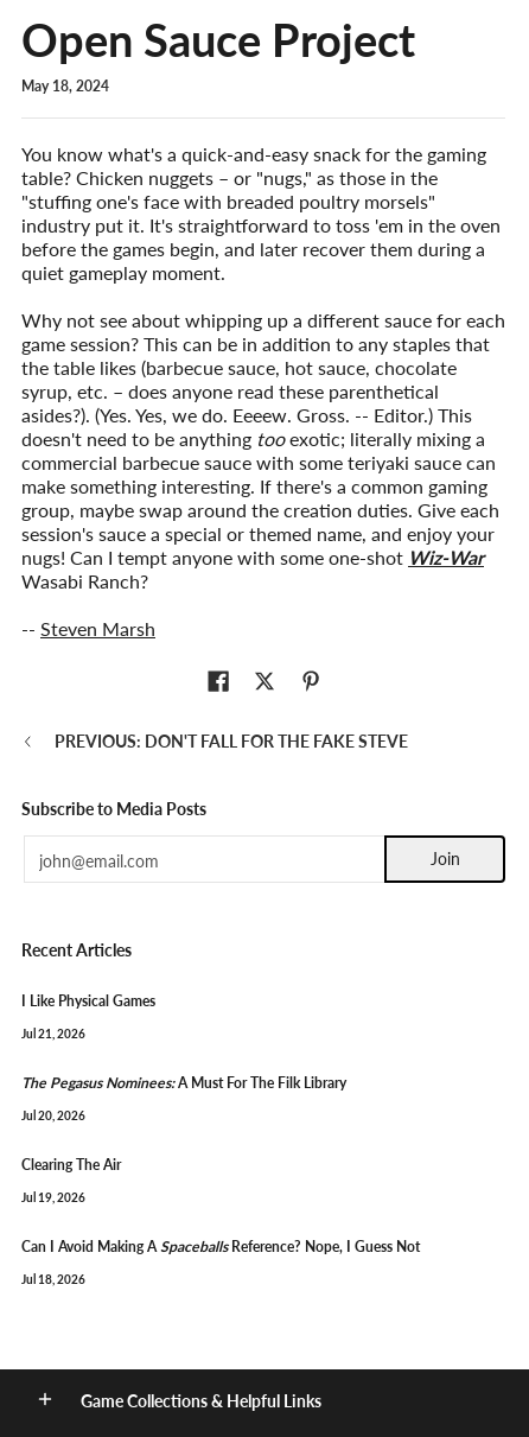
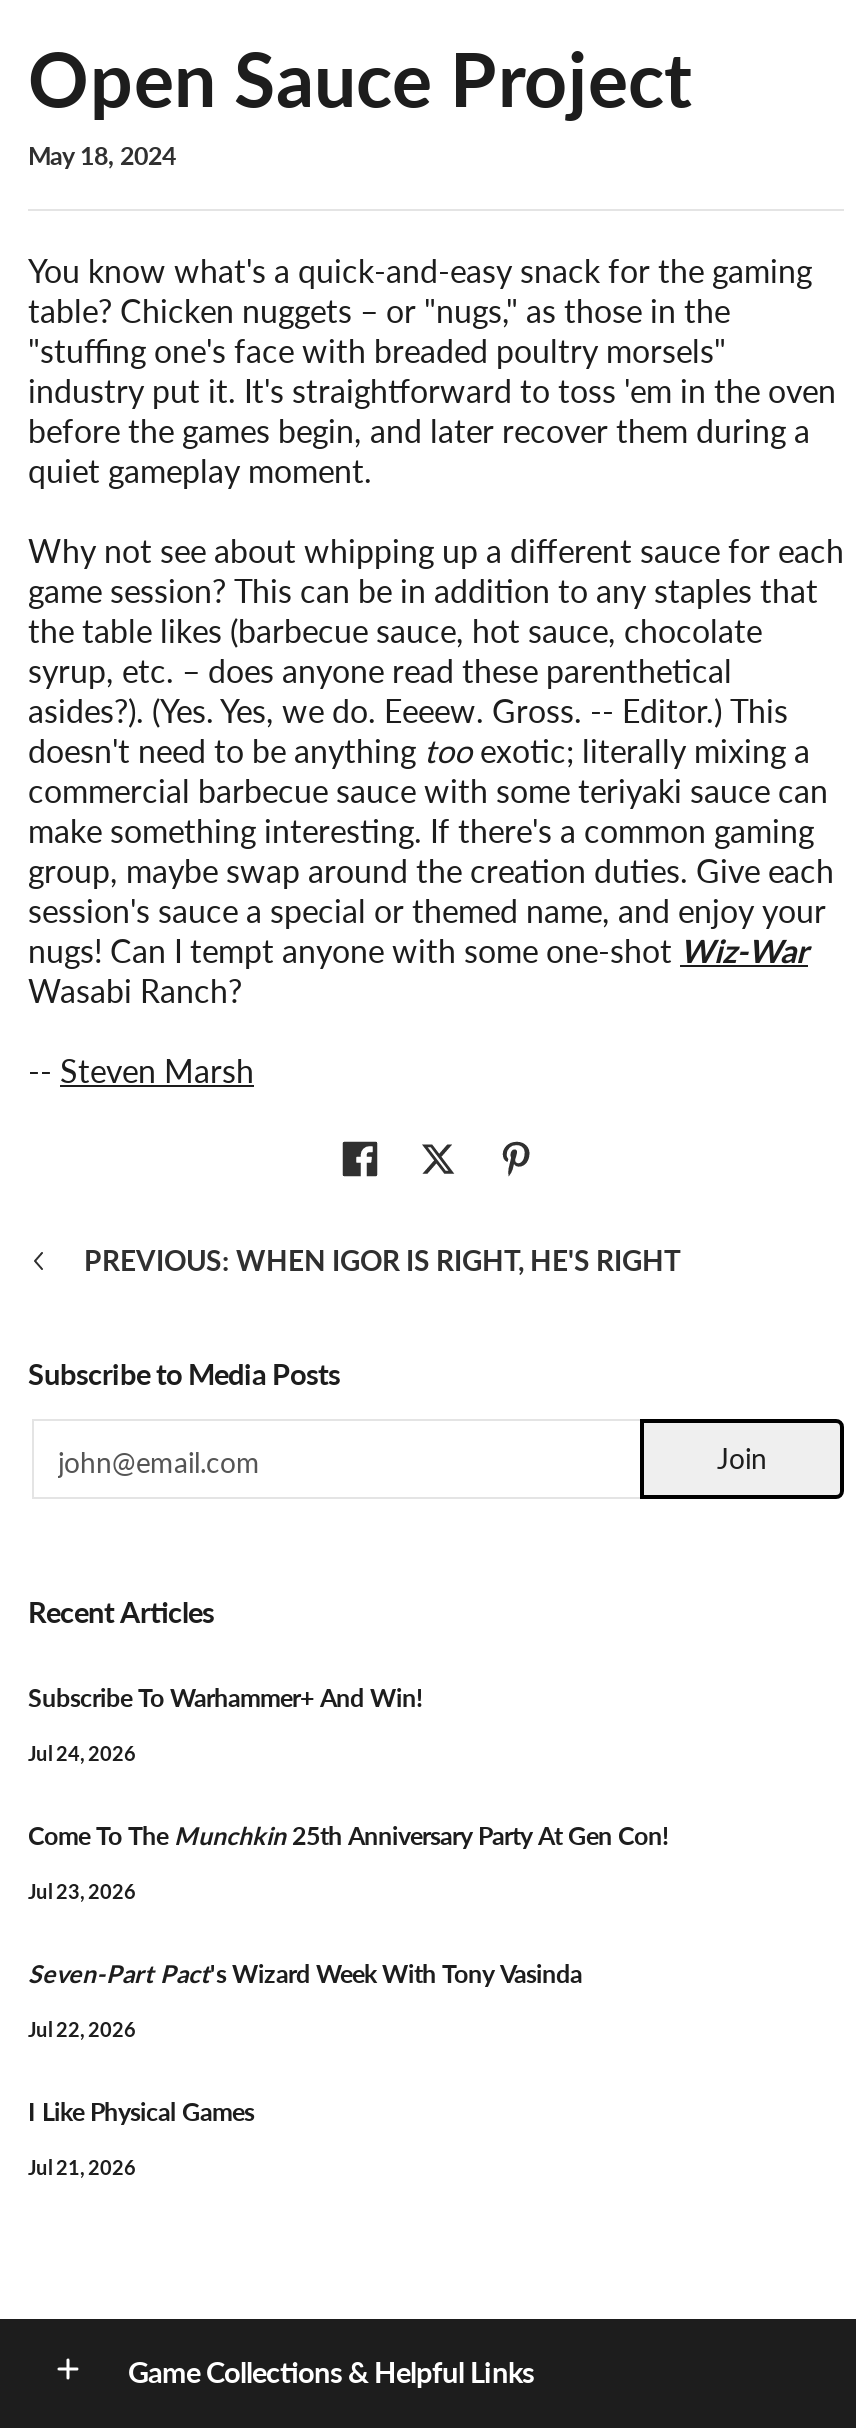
- PREVIOUS: DON'T FALL FOR THE FAKE STEVE
+ PREVIOUS: WHEN IGOR IS RIGHT, HE'S RIGHT

+ Subscribe To Warhammer+ And Win!
+ Jul 24, 2026
+ Come To The Munchkin 25th Anniversary Party At Gen Con!
+ Jul 23, 2026
+ Seven-Part Pact's Wizard Week With Tony Vasinda
+ Jul 22, 2026

moved down: I Like Physical Games | Jul 21, 2026

- The Pegasus Nominees:A Must For The Filk Library
- Jul 20, 2026
- Clearing The Air
- Jul 19, 2026
- Can I Avoid Making A Spaceballs Reference? Nope, I Guess Not
- Jul 18, 2026
